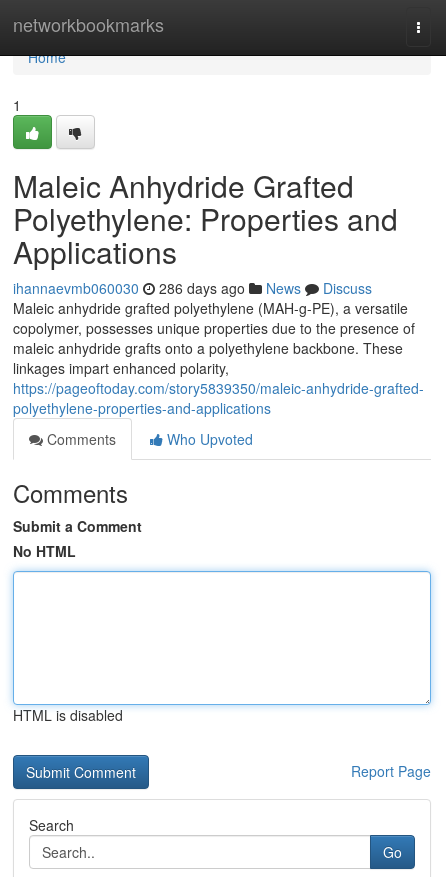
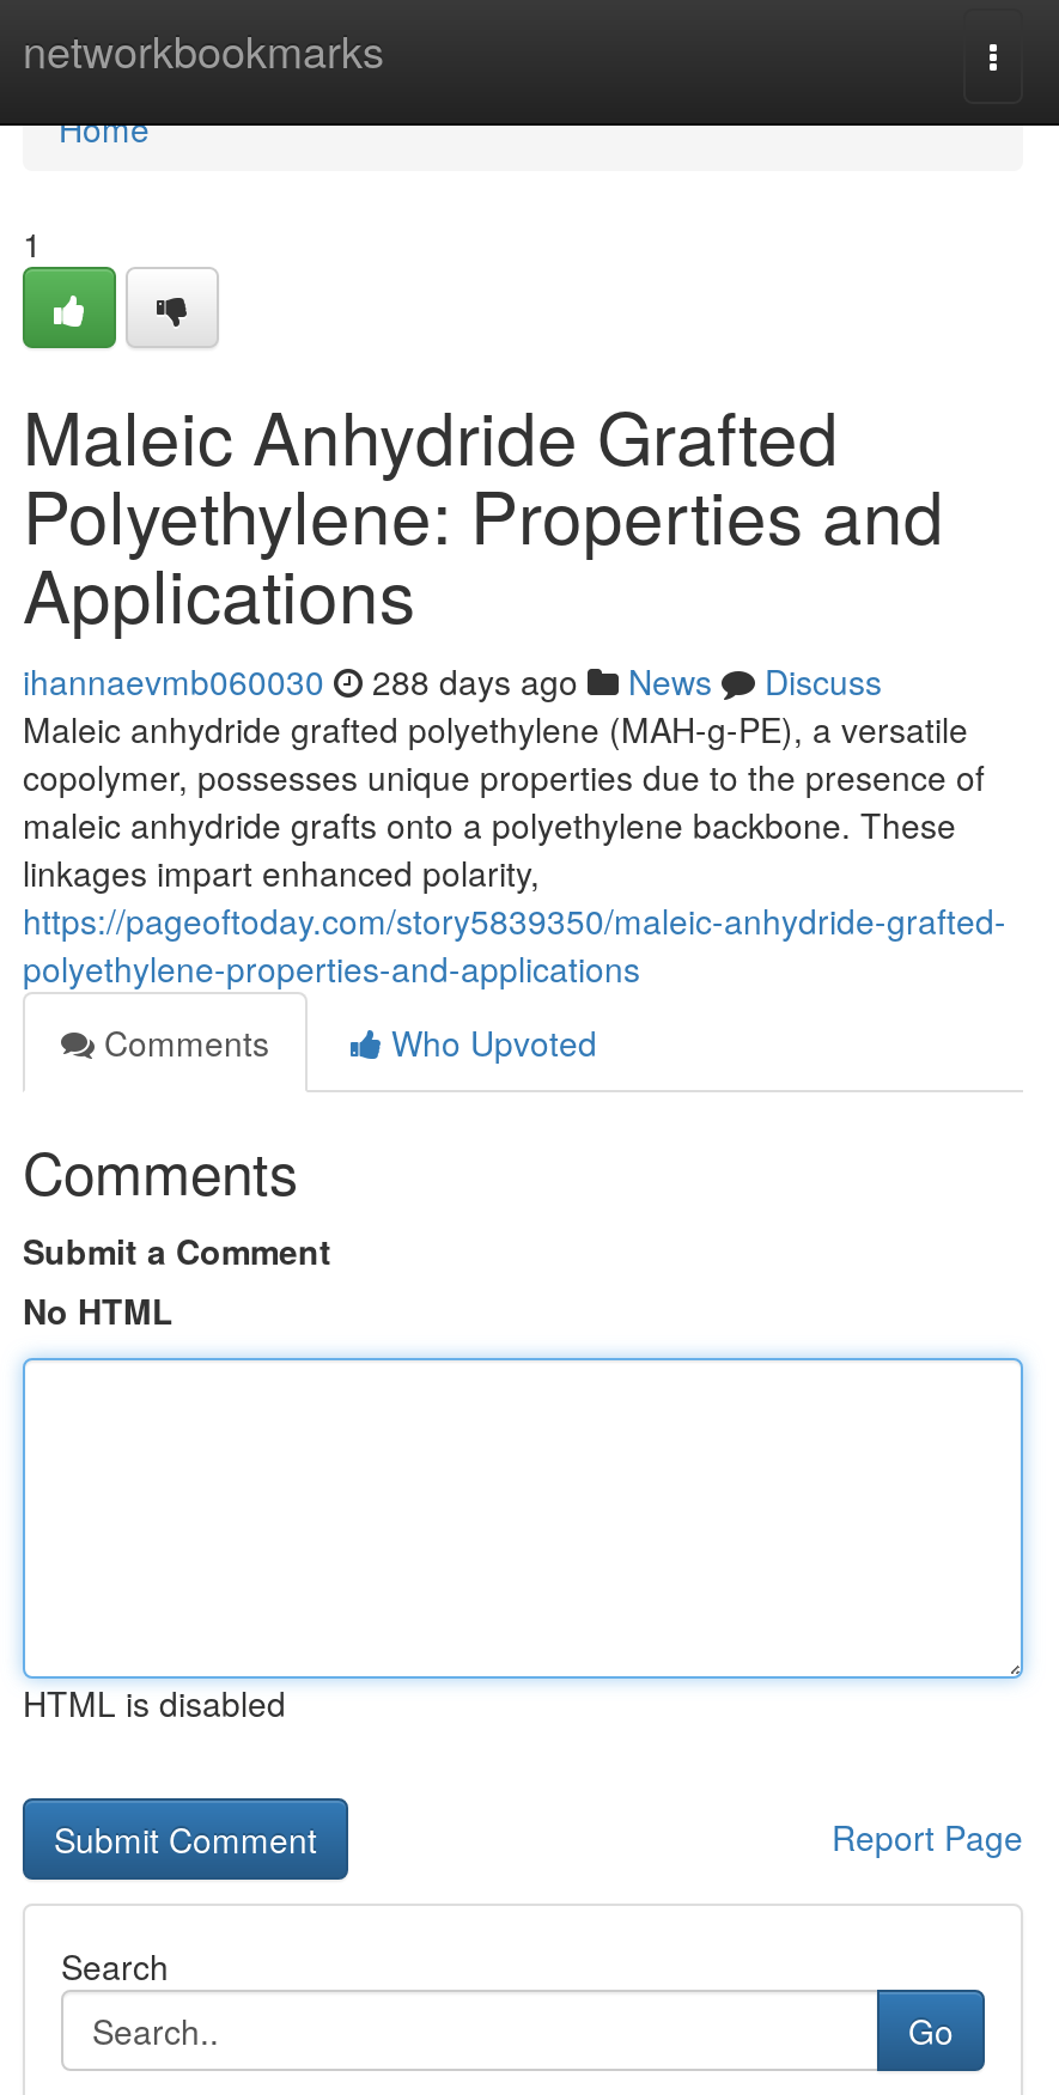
- ihannaevmb060030 286 days ago News Discuss
+ ihannaevmb060030 288 days ago News Discuss
